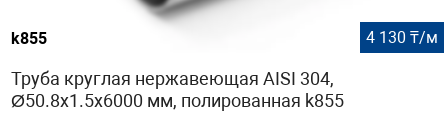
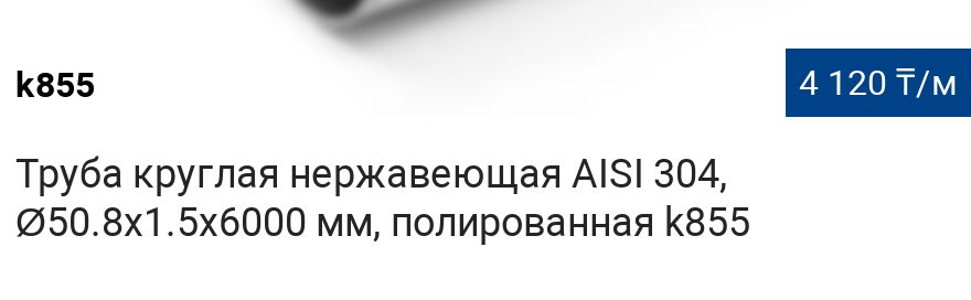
- 4 130 ₸/м
+ 4 120 ₸/м
